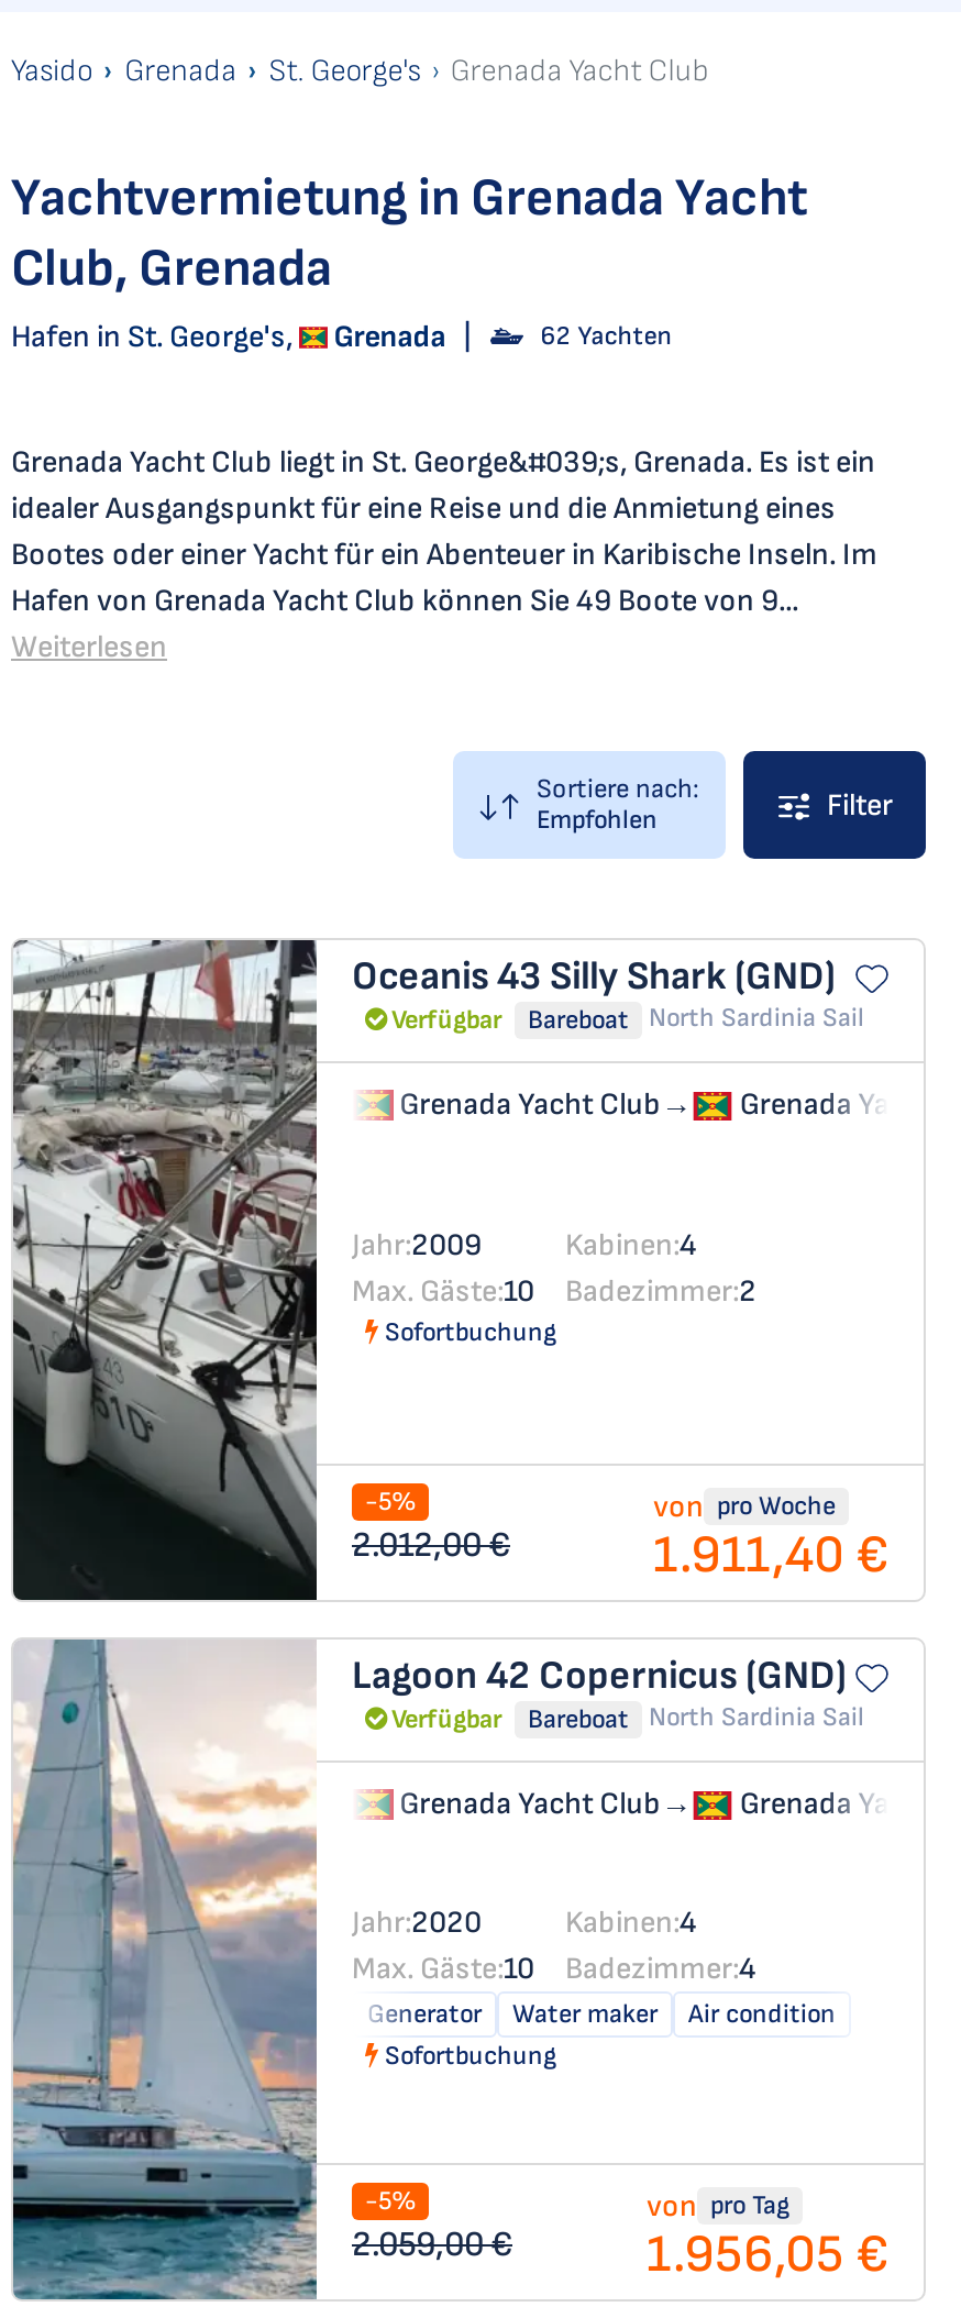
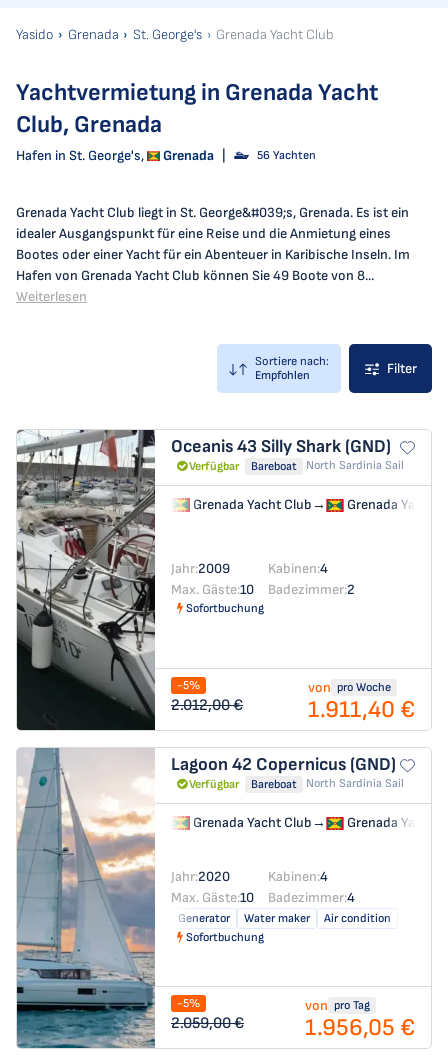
- 62 Yachten
+ 56 Yachten

- Hafen von Grenada Yacht Club können Sie 49 Boote von 9...
+ Hafen von Grenada Yacht Club können Sie 49 Boote von 8...
